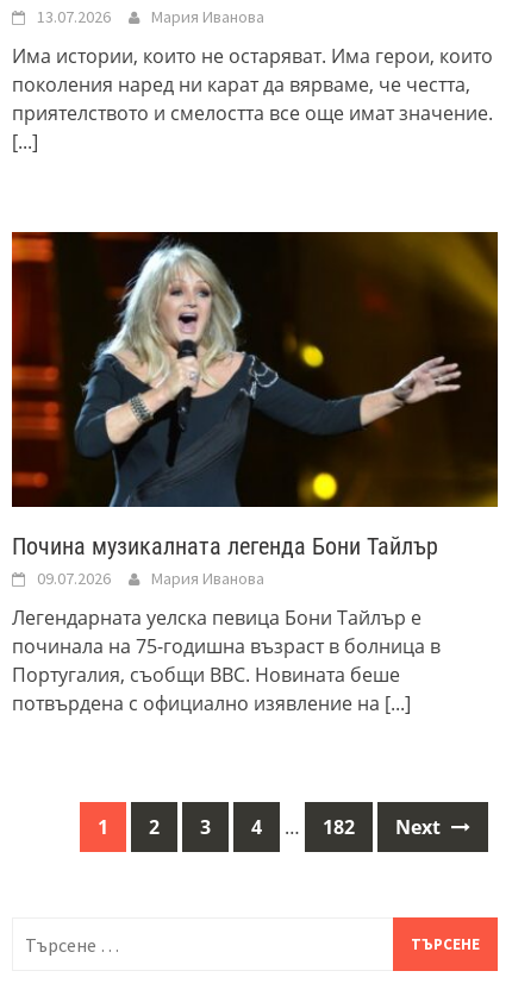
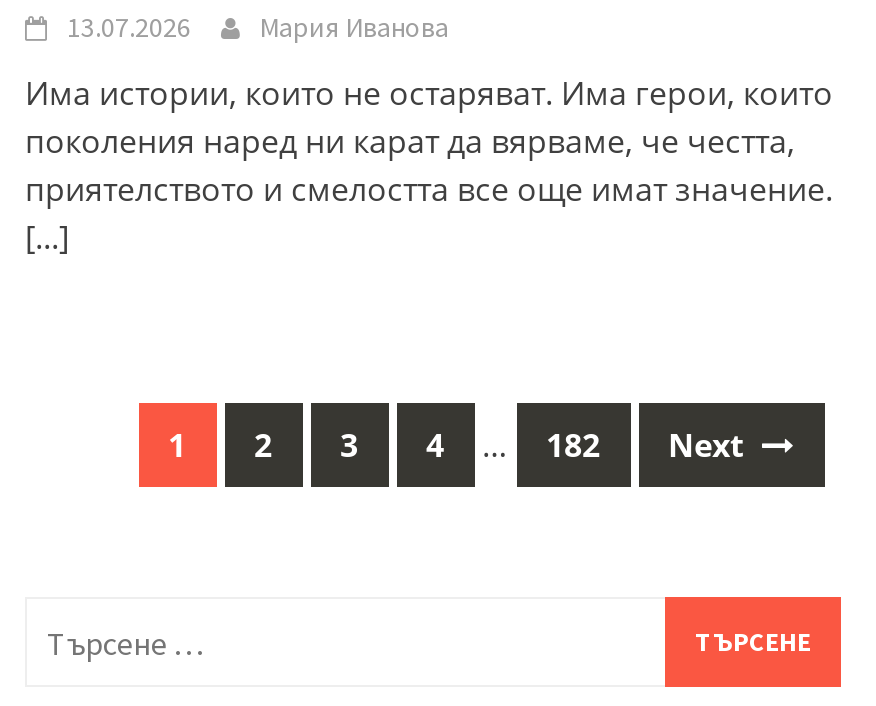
- [image]
- Почина музикалната легенда Бони Тайлър
- 09.07.2026
- Мария Иванова
- Легендарната уелска певица Бони Тайлър е
- починала на 75-годишна възраст в болница в
- Португалия, съобщи BBC. Новината беше
- потвърдена с официално изявление на [...]
